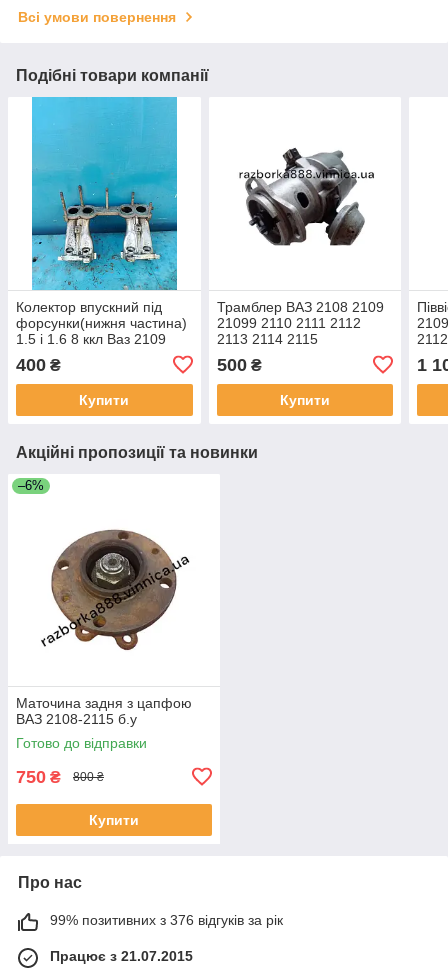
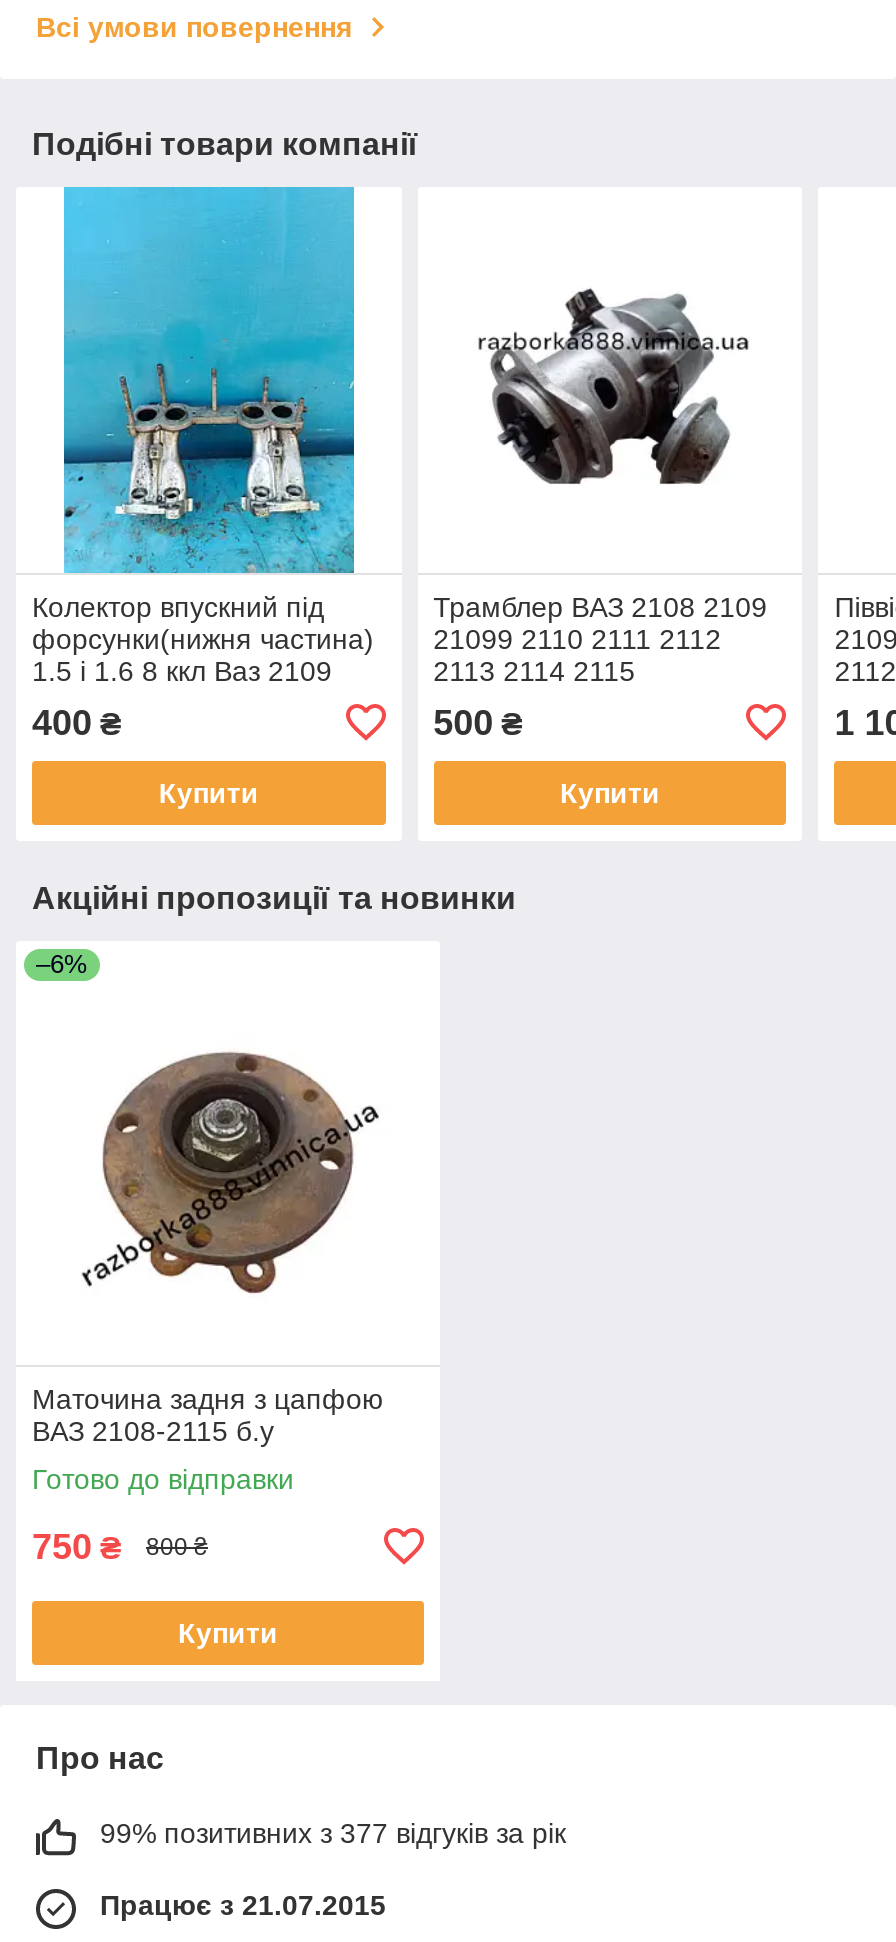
- 99% позитивних з 376 відгуків за рік
+ 99% позитивних з 377 відгуків за рік
